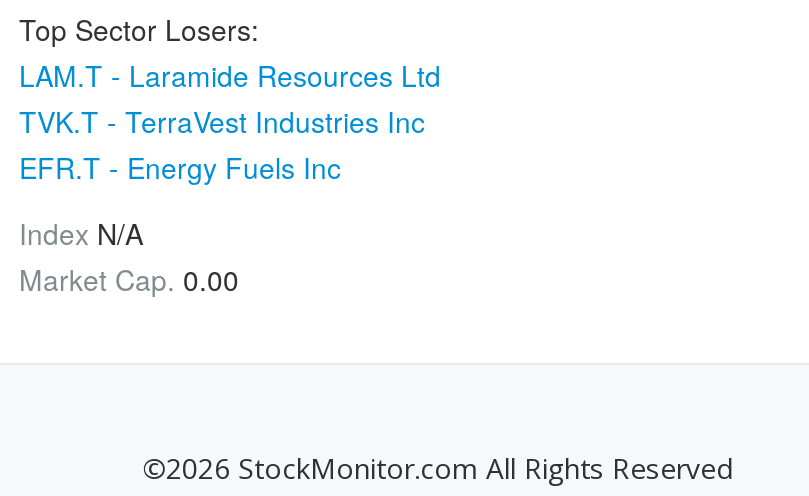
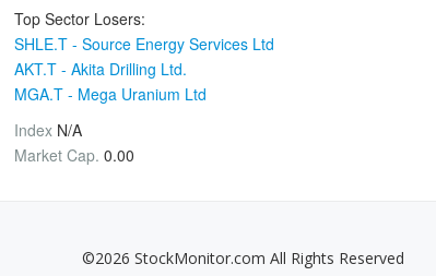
- LAM.T - Laramide Resources Ltd
- TVK.T - TerraVest Industries Inc
- EFR.T - Energy Fuels Inc
+ SHLE.T - Source Energy Services Ltd
+ AKT.T - Akita Drilling Ltd.
+ MGA.T - Mega Uranium Ltd
